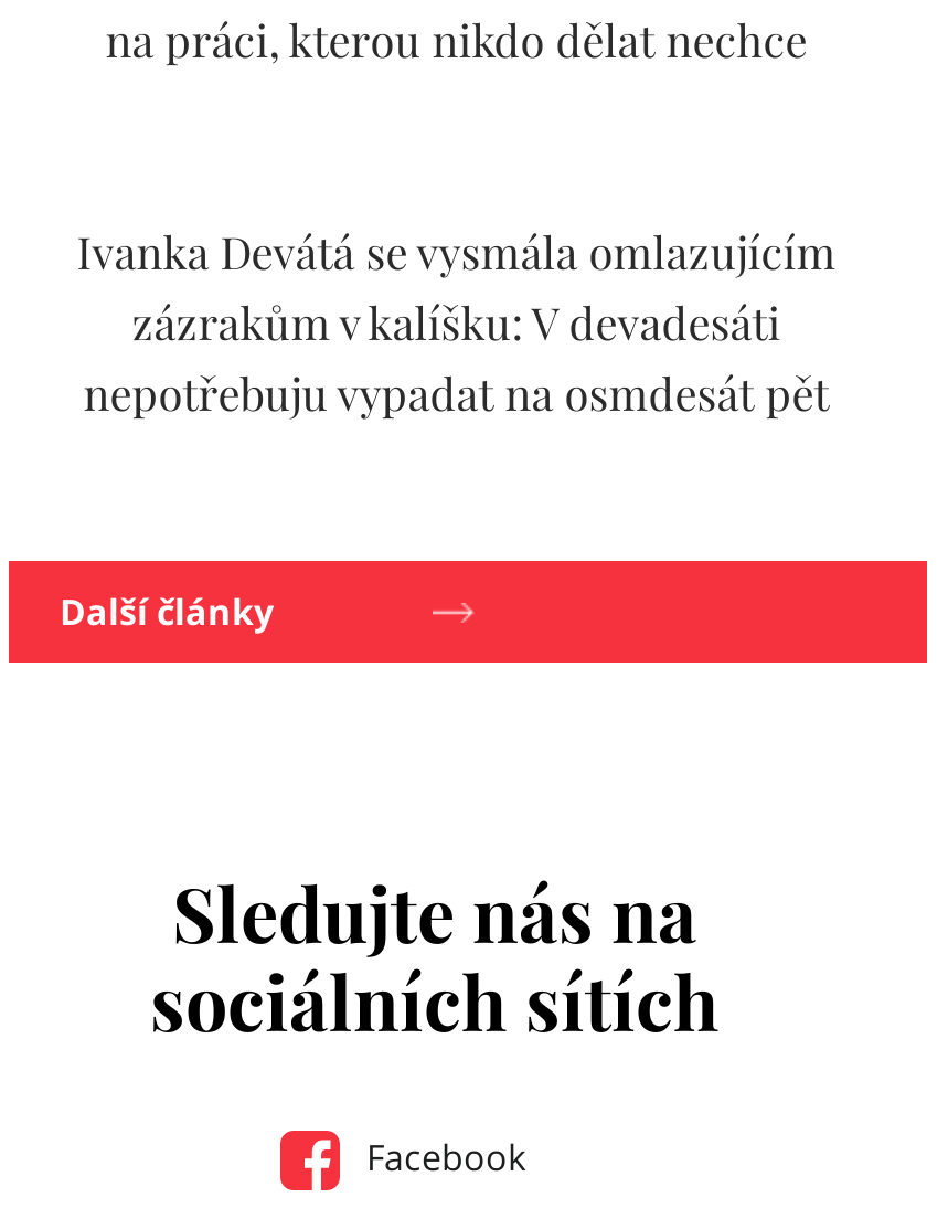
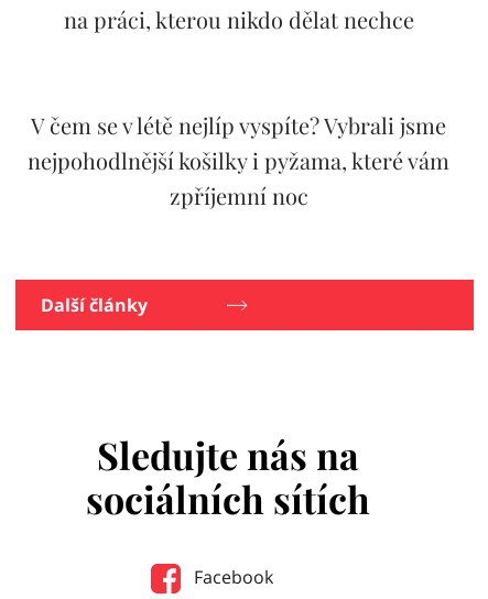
- Ivanka Devátá se vysmála omlazujícím
- zázrakům v kalíšku: V devadesáti
- nepotřebuju vypadat na osmdesát pět
+ V čem se v létě nejlíp vyspíte? Vybrali jsme
+ nejpohodlnější košilky i pyžama, které vám
+ zpříjemní noc
